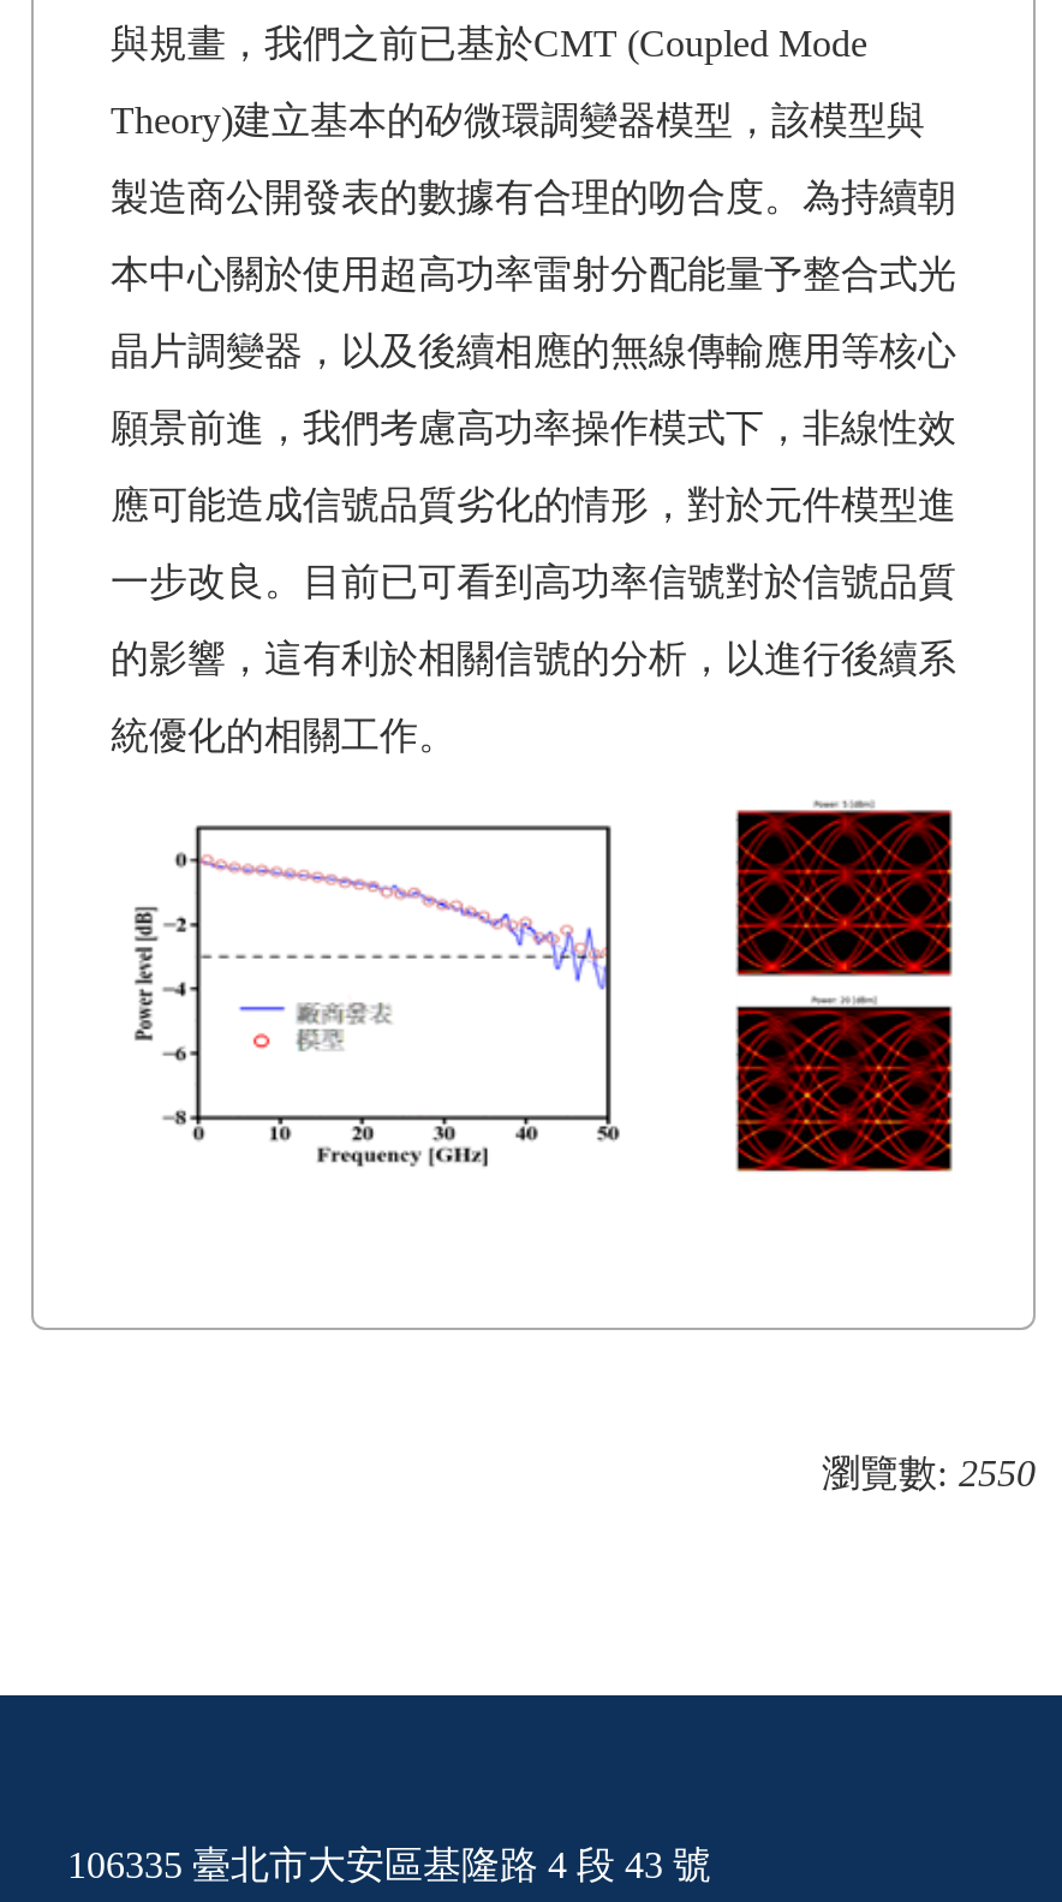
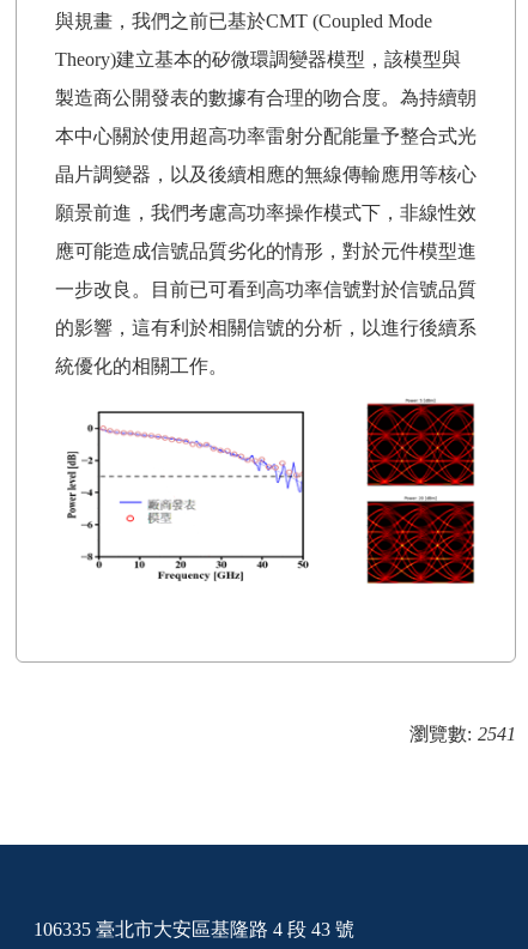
- 瀏覽數: 2550
+ 瀏覽數: 2541
